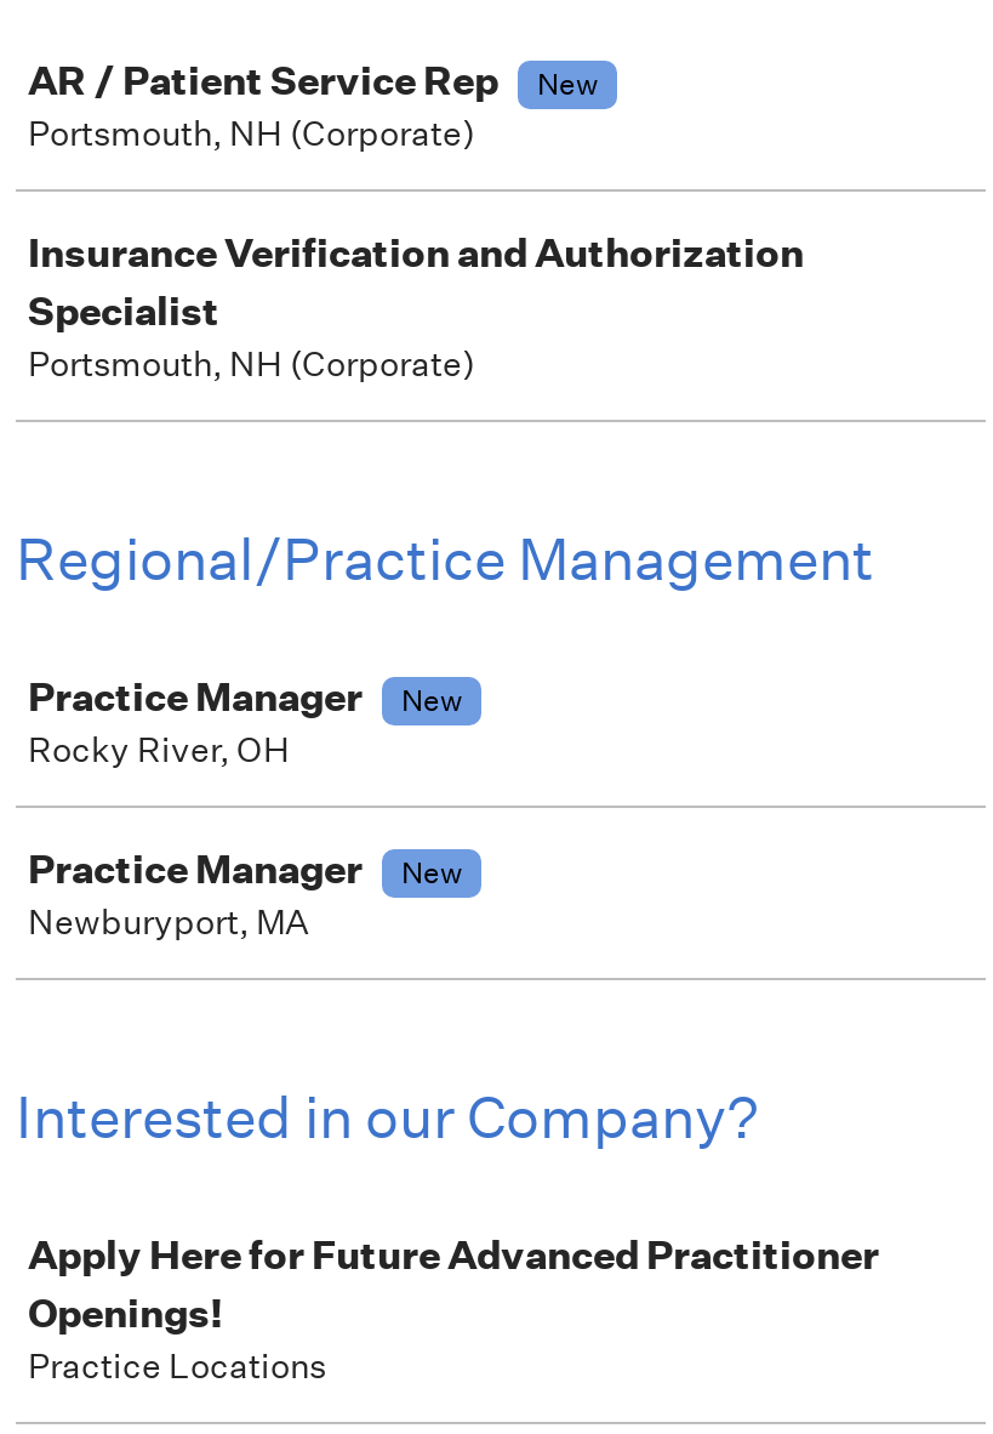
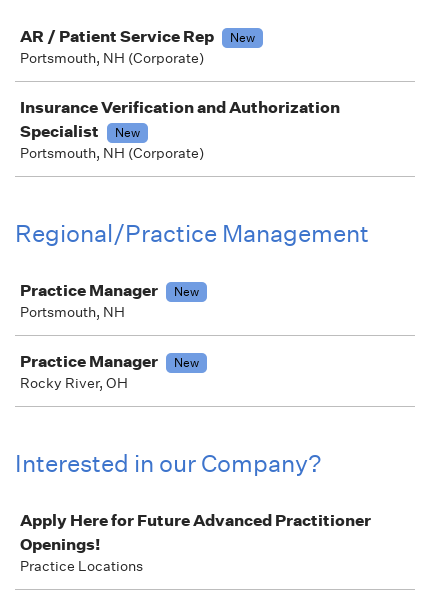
+ New

moved down: Rocky River, OH

+ Portsmouth, NH

- Newburyport, MA
